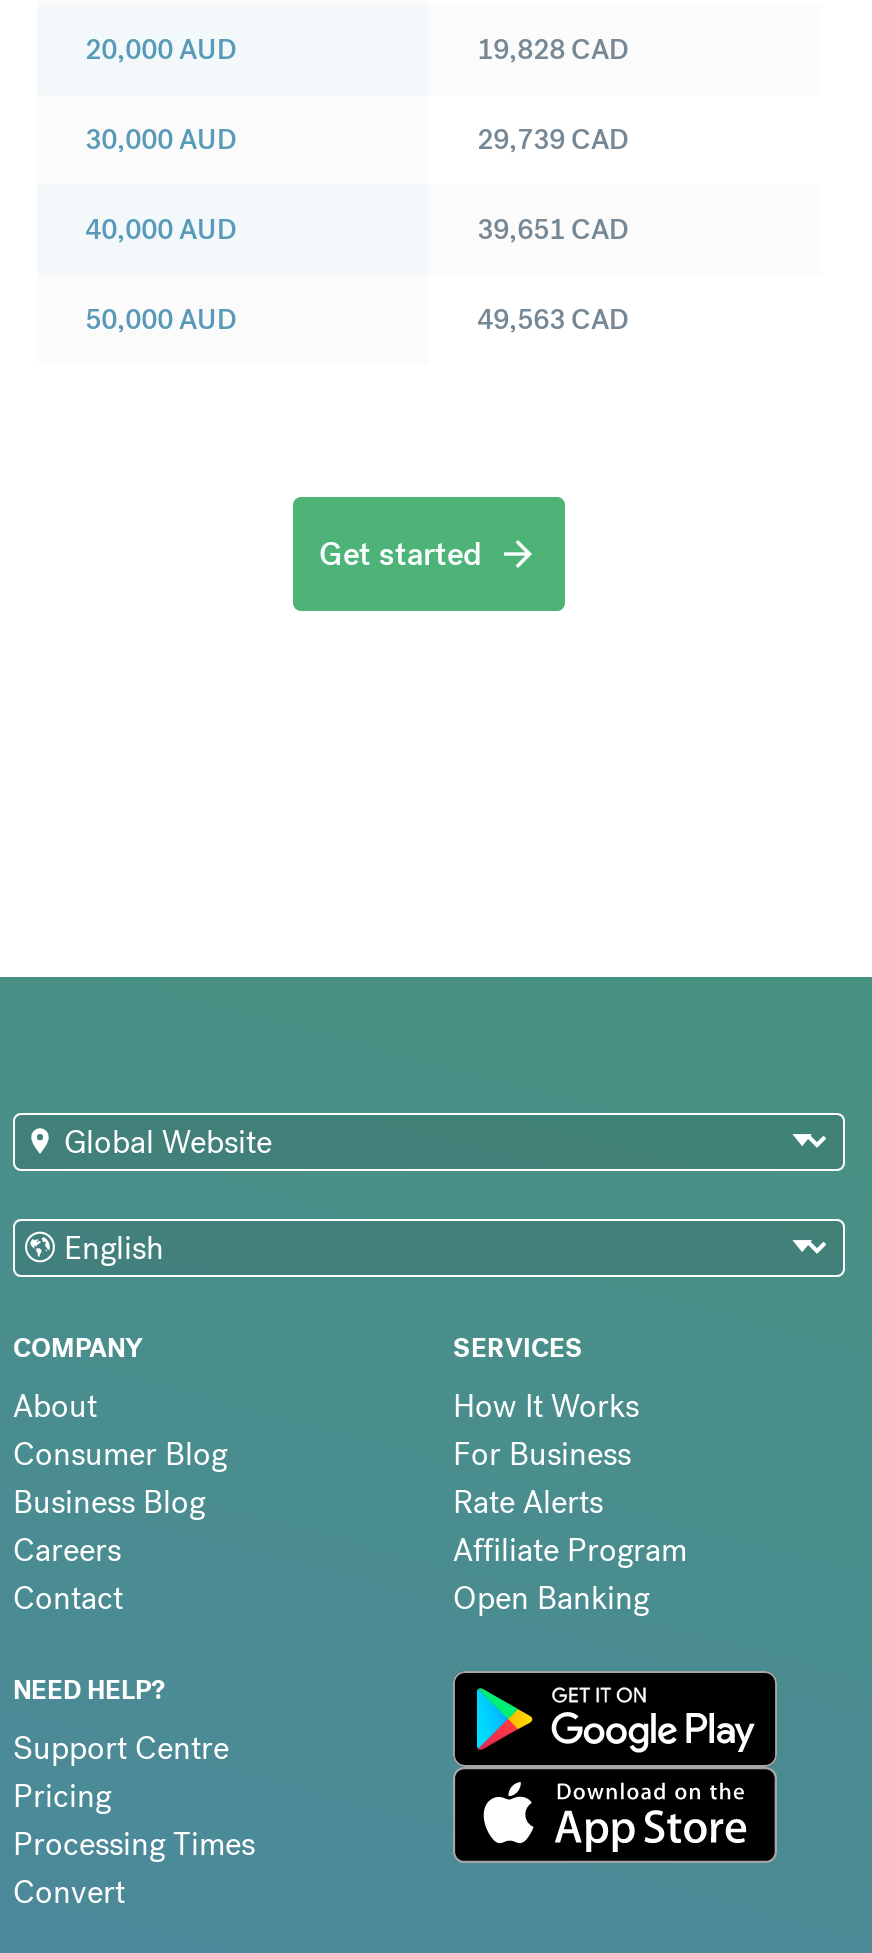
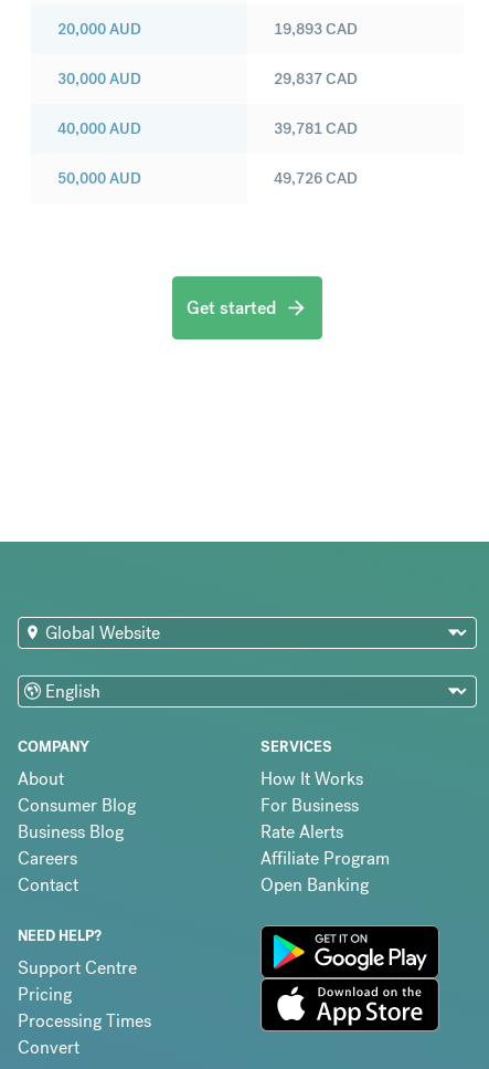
- 19,828 CAD
+ 19,893 CAD

- 29,739 CAD
+ 29,837 CAD

- 39,651 CAD
+ 39,781 CAD

- 49,563 CAD
+ 49,726 CAD
